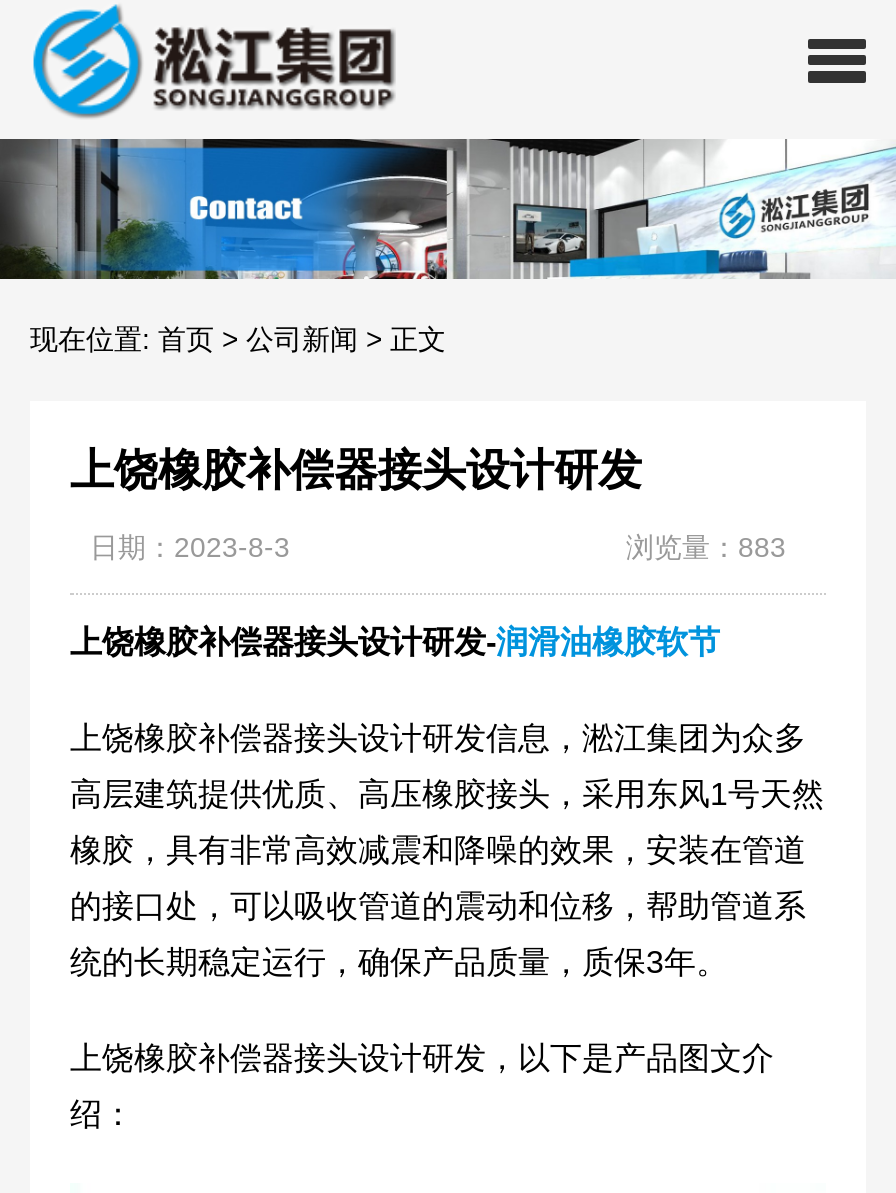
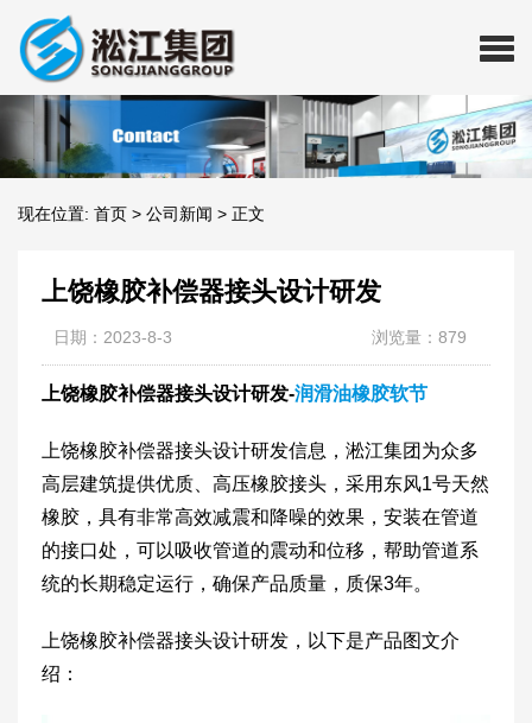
- 浏览量：883
+ 浏览量：879
